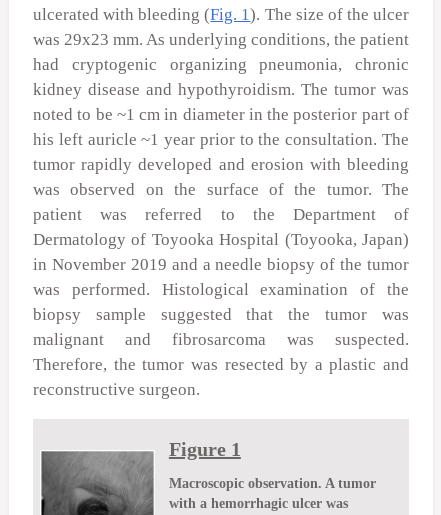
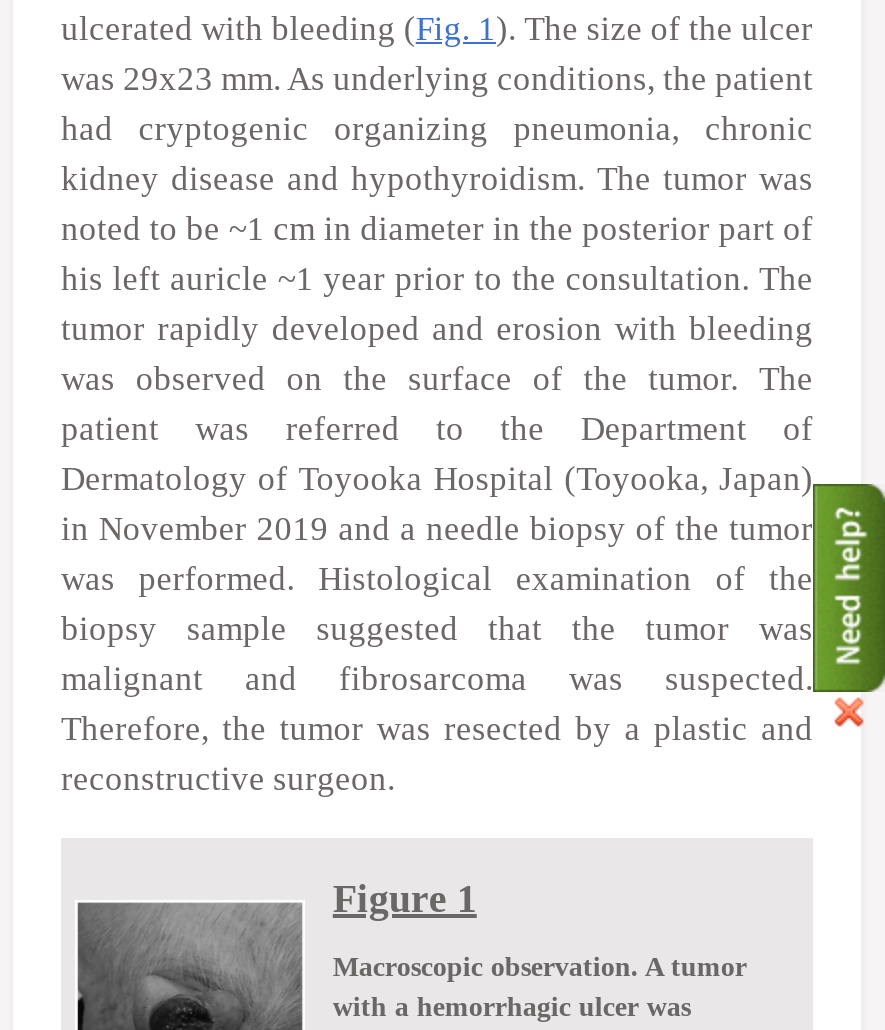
+ [image]
